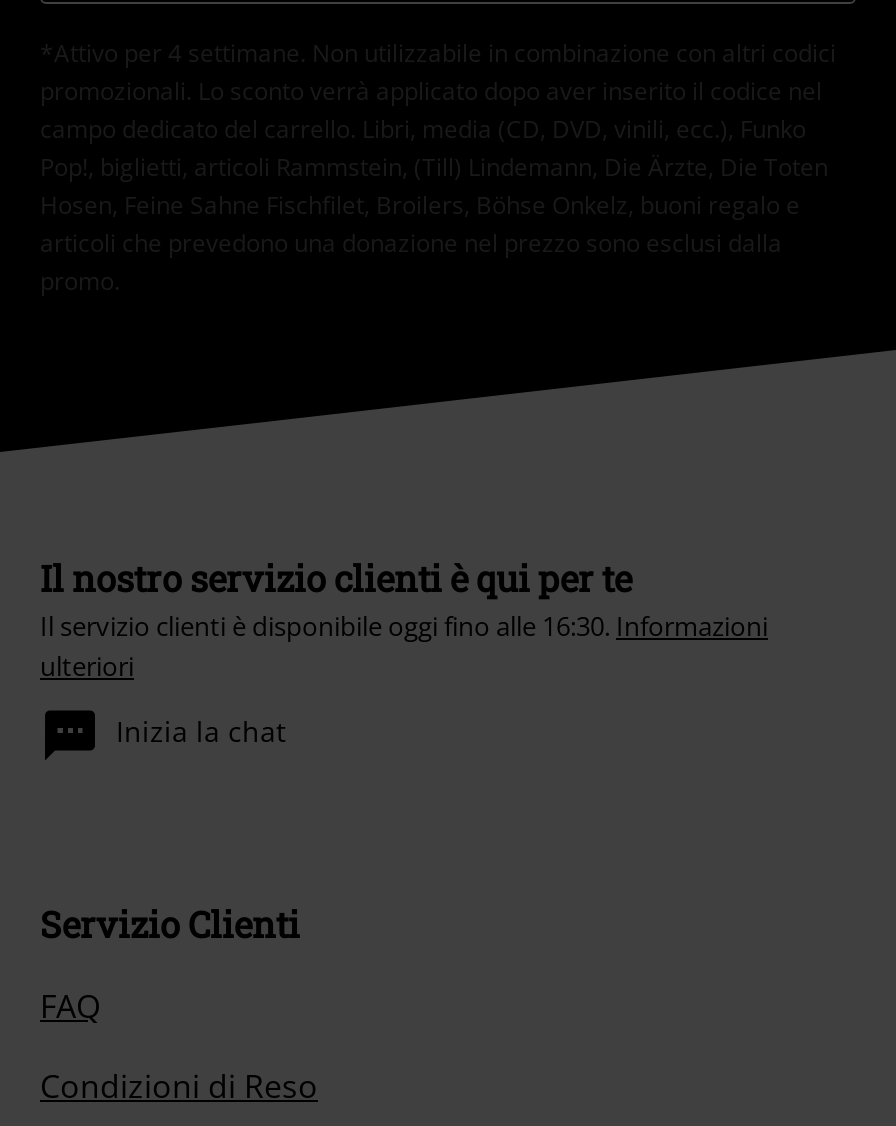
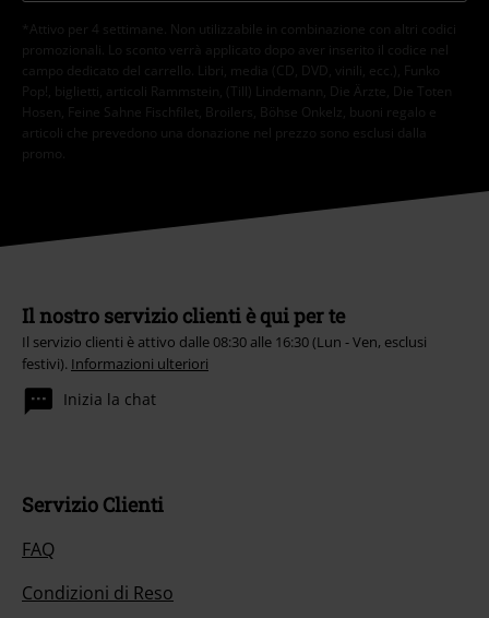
- Il servizio clienti è disponibile oggi fino alle 16:30. Informazioni
- ulteriori
+ Il servizio clienti è attivo dalle 08:30 alle 16:30 (Lun - Ven, esclusi
+ festivi). Informazioni ulteriori
